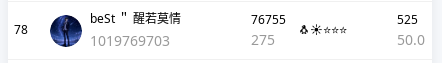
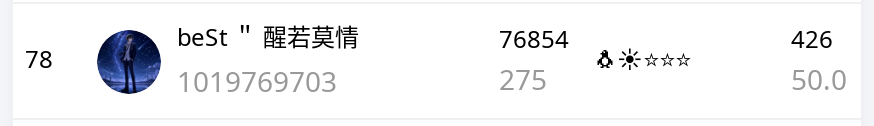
- 76755
+ 76854

- 525
+ 426
